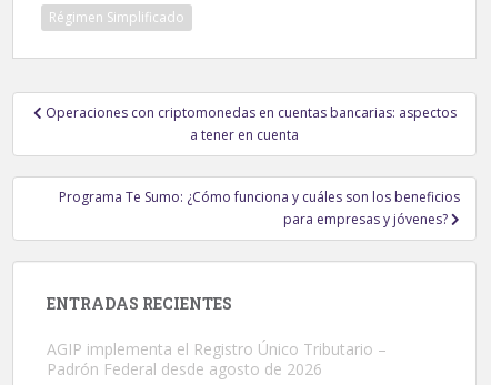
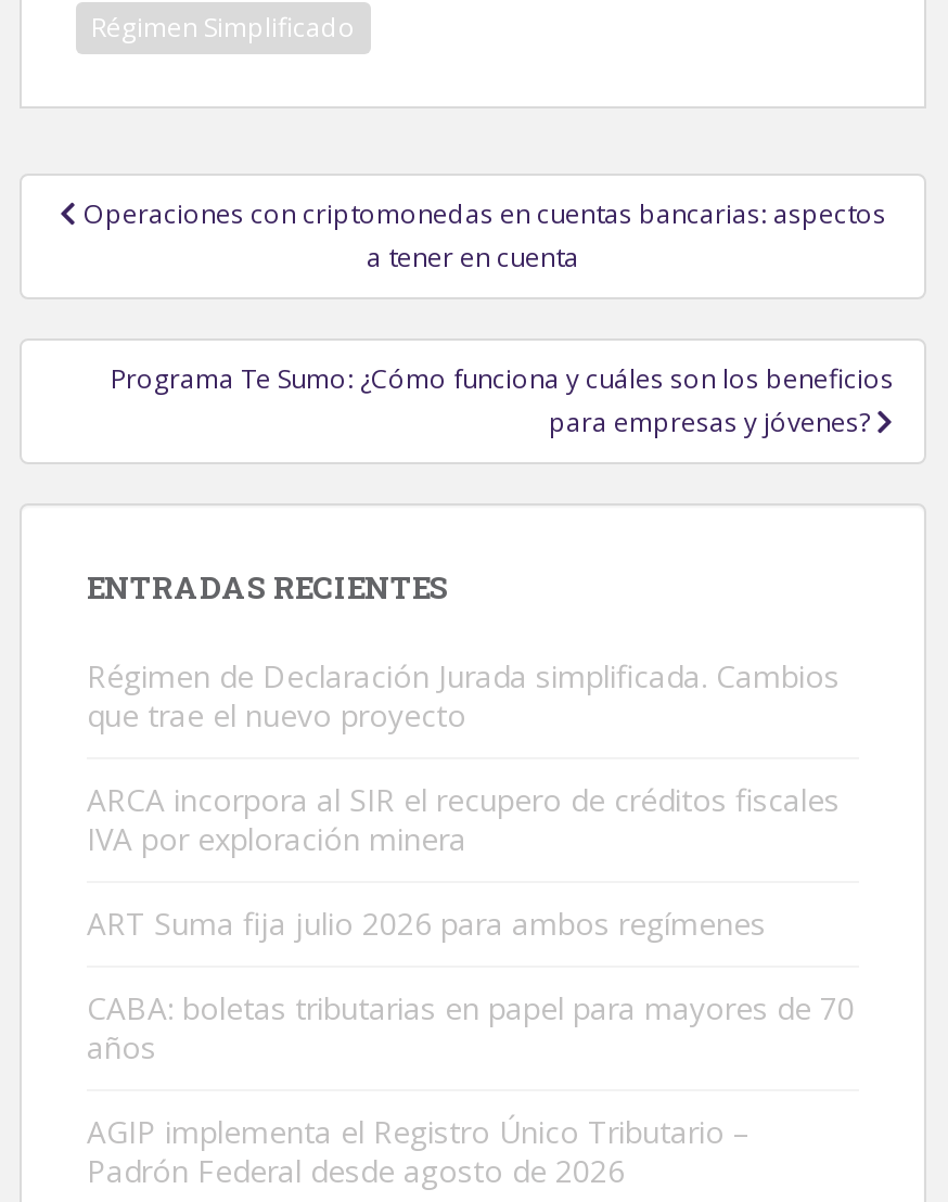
+ Régimen de Declaración Jurada simplificada. Cambios
+ que trae el nuevo proyecto
+ ARCA incorpora al SIR el recupero de créditos fiscales
+ IVA por exploración minera
+ ART Suma fija julio 2026 para ambos regímenes
+ CABA: boletas tributarias en papel para mayores de 70
+ años
